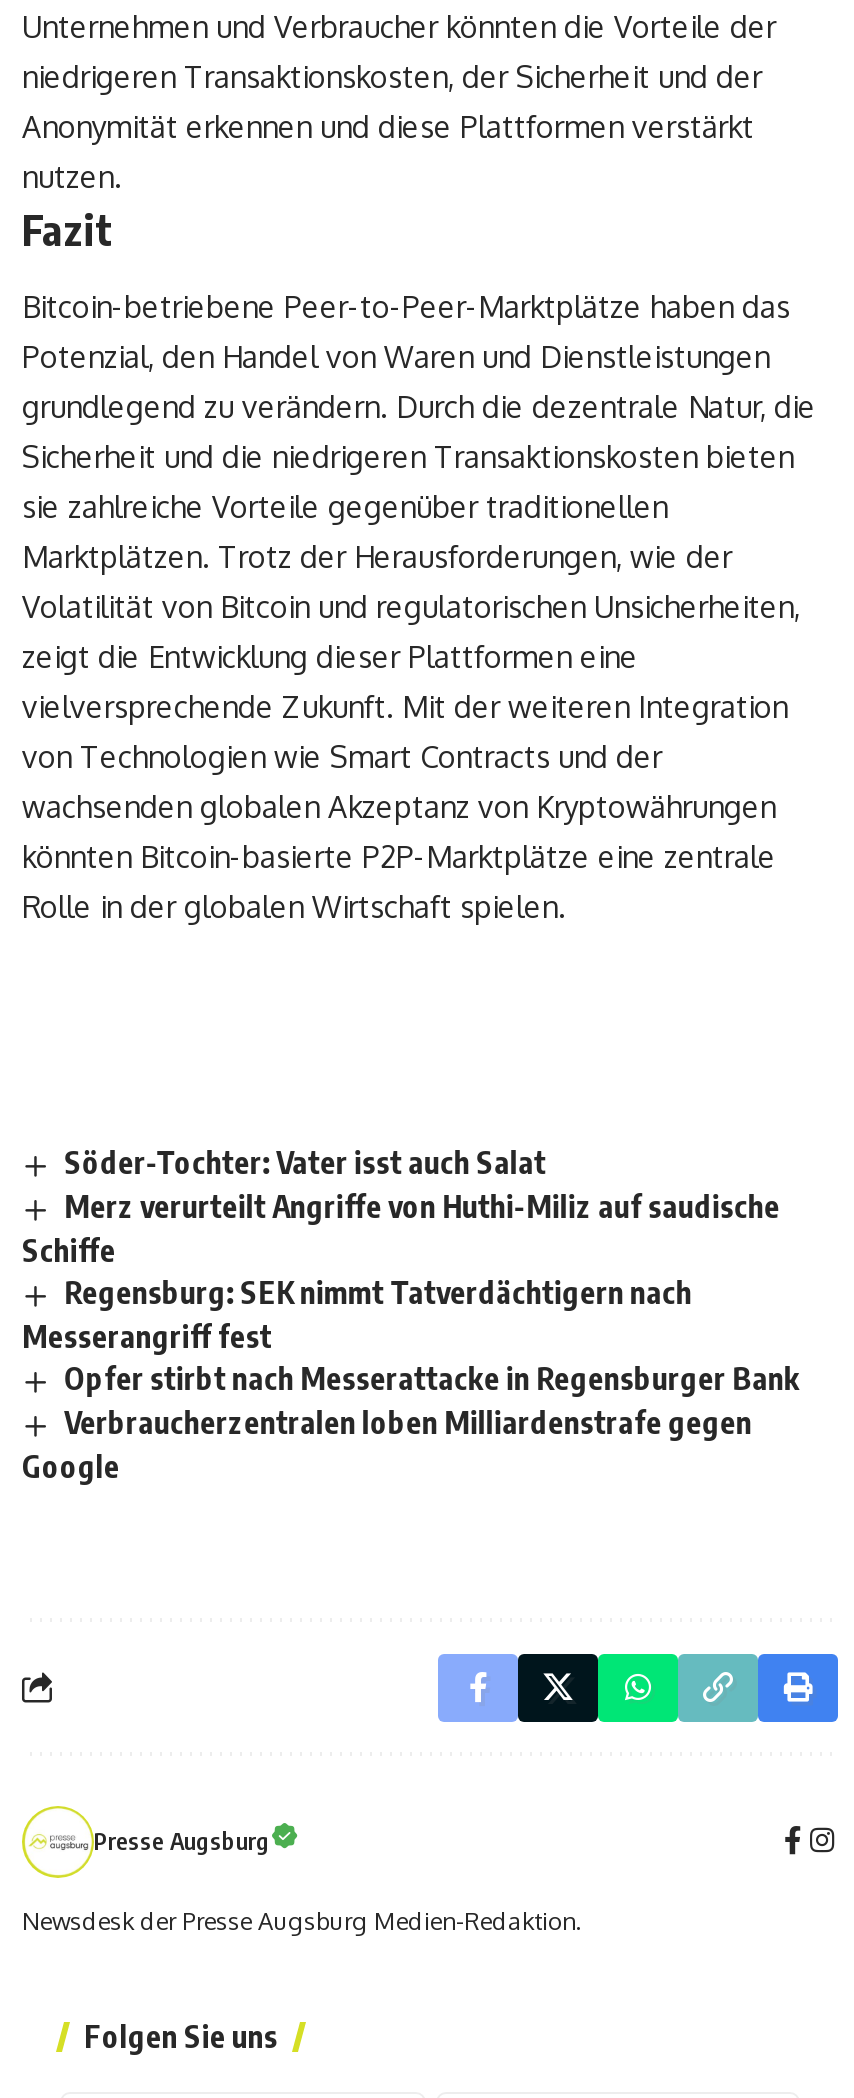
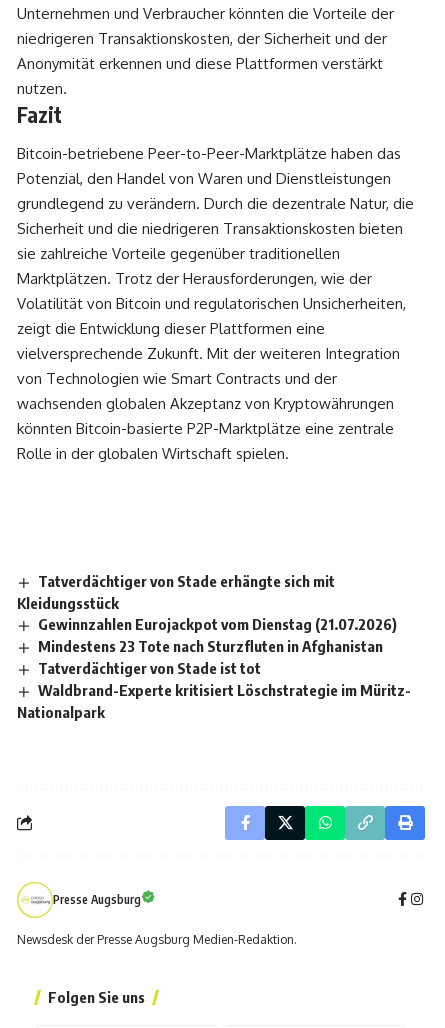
- Söder-Tochter: Vater isst auch Salat
- Merz verurteilt Angriffe von Huthi-Miliz auf saudische
- Schiffe
- Regensburg: SEK nimmt Tatverdächtigern nach
- Messerangriff fest
- Opfer stirbt nach Messerattacke in Regensburger Bank
- Verbraucherzentralen loben Milliardenstrafe gegen
- Google
+ Tatverdächtiger von Stade erhängte sich mit
+ Kleidungsstück
+ Gewinnzahlen Eurojackpot vom Dienstag (21.07.2026)
+ Mindestens 23 Tote nach Sturzfluten in Afghanistan
+ Tatverdächtiger von Stade ist tot
+ Waldbrand-Experte kritisiert Löschstrategie im Müritz-
+ Nationalpark
